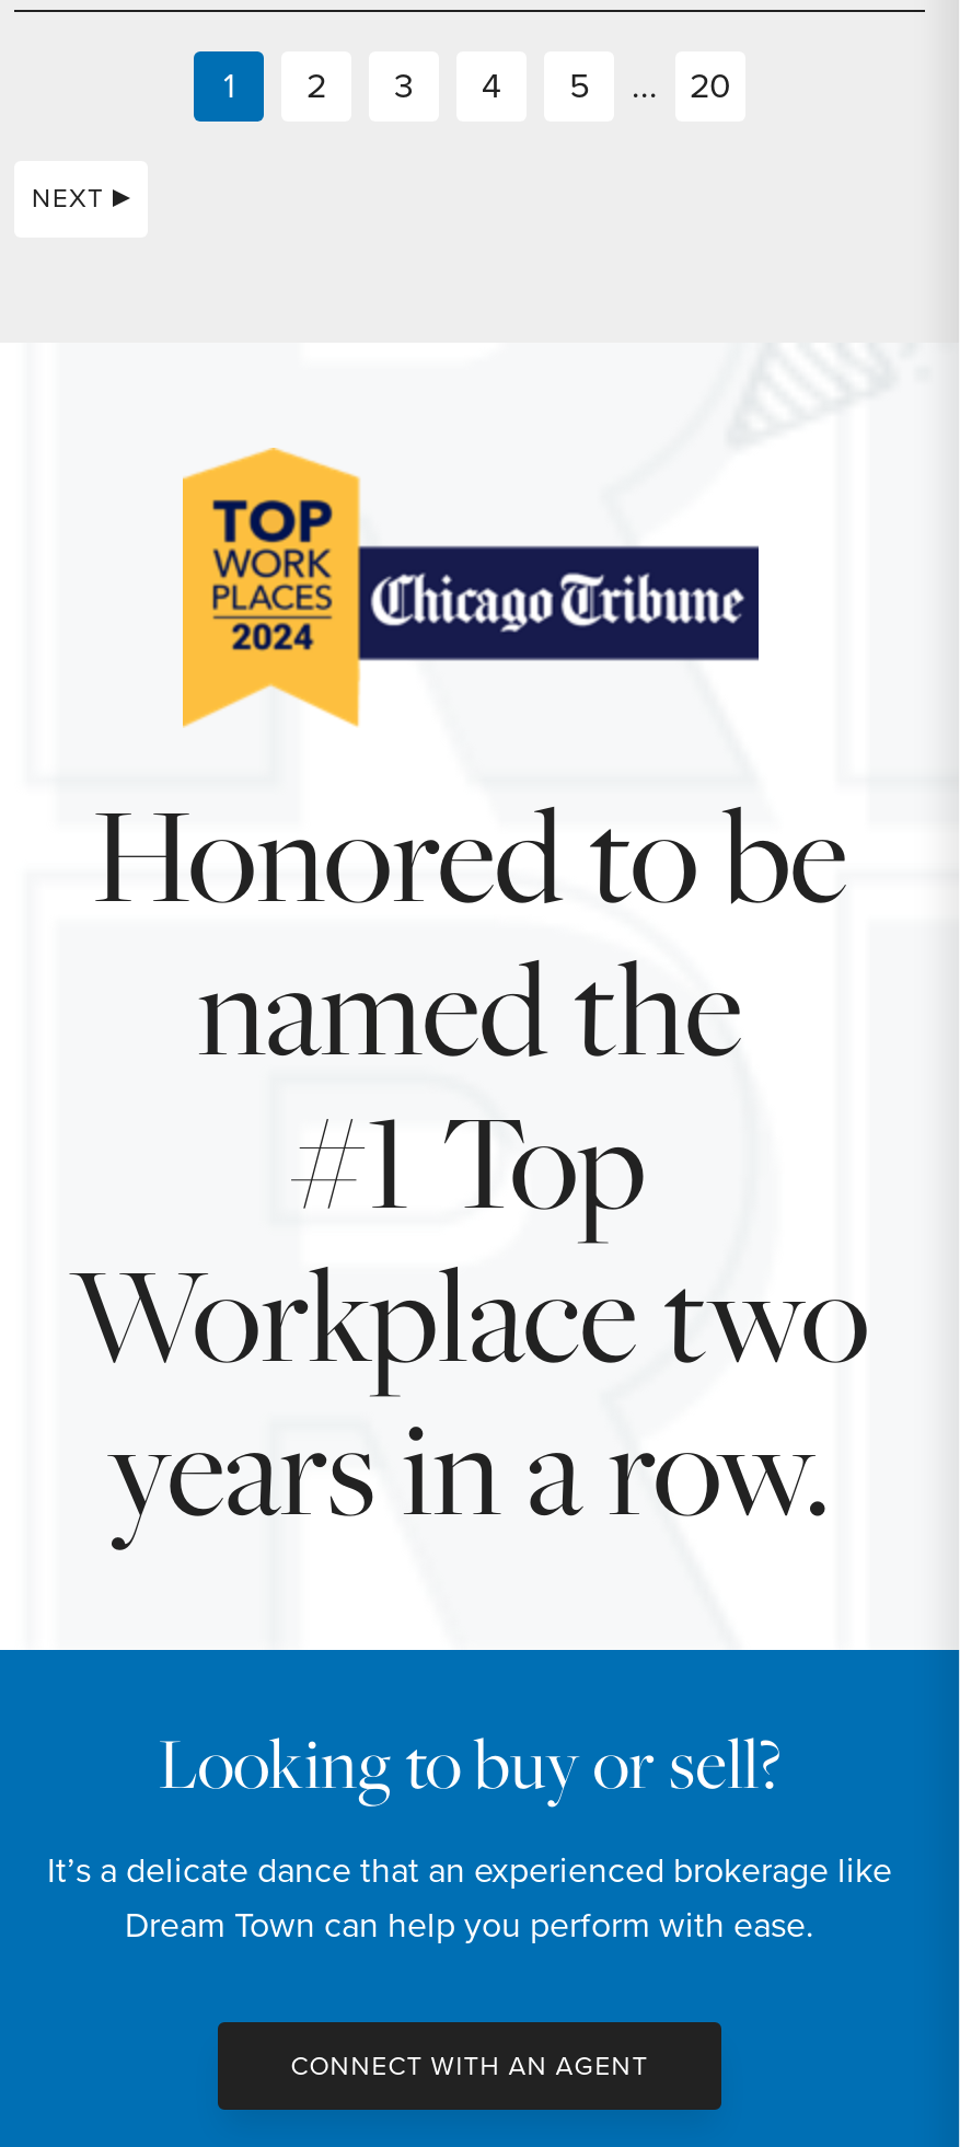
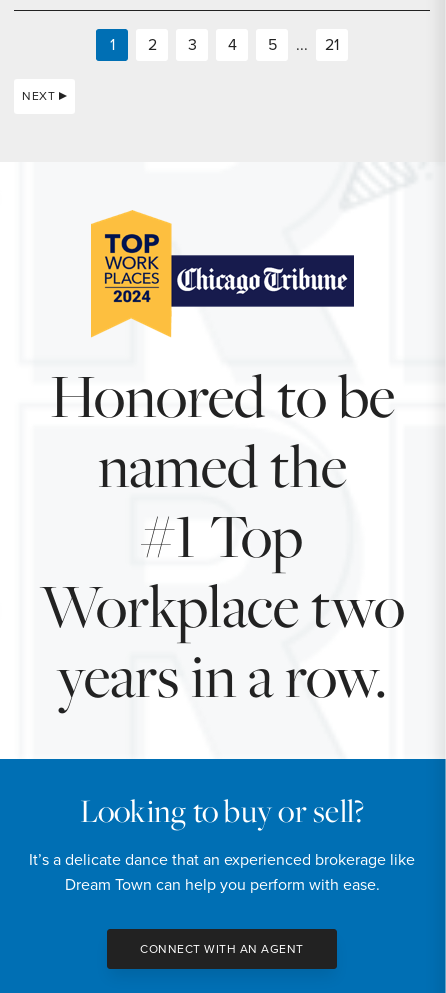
- 20
+ 21
